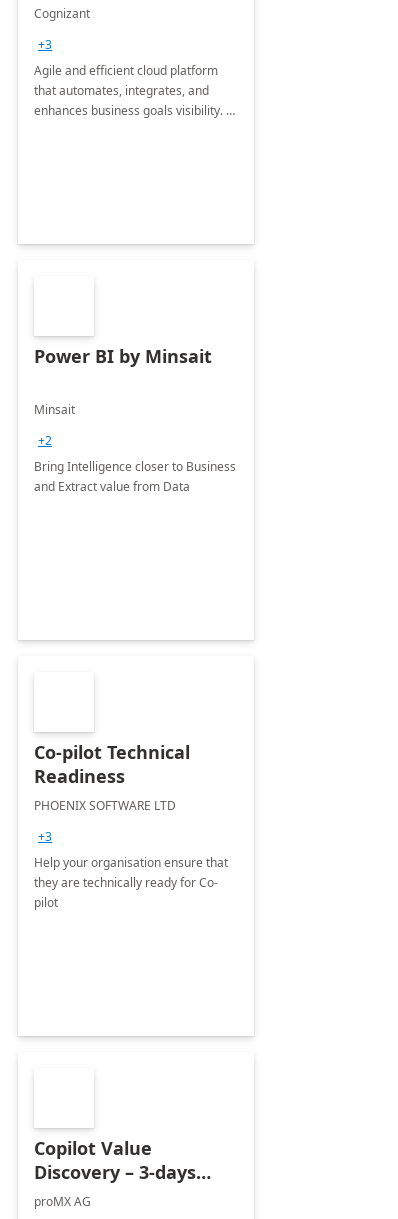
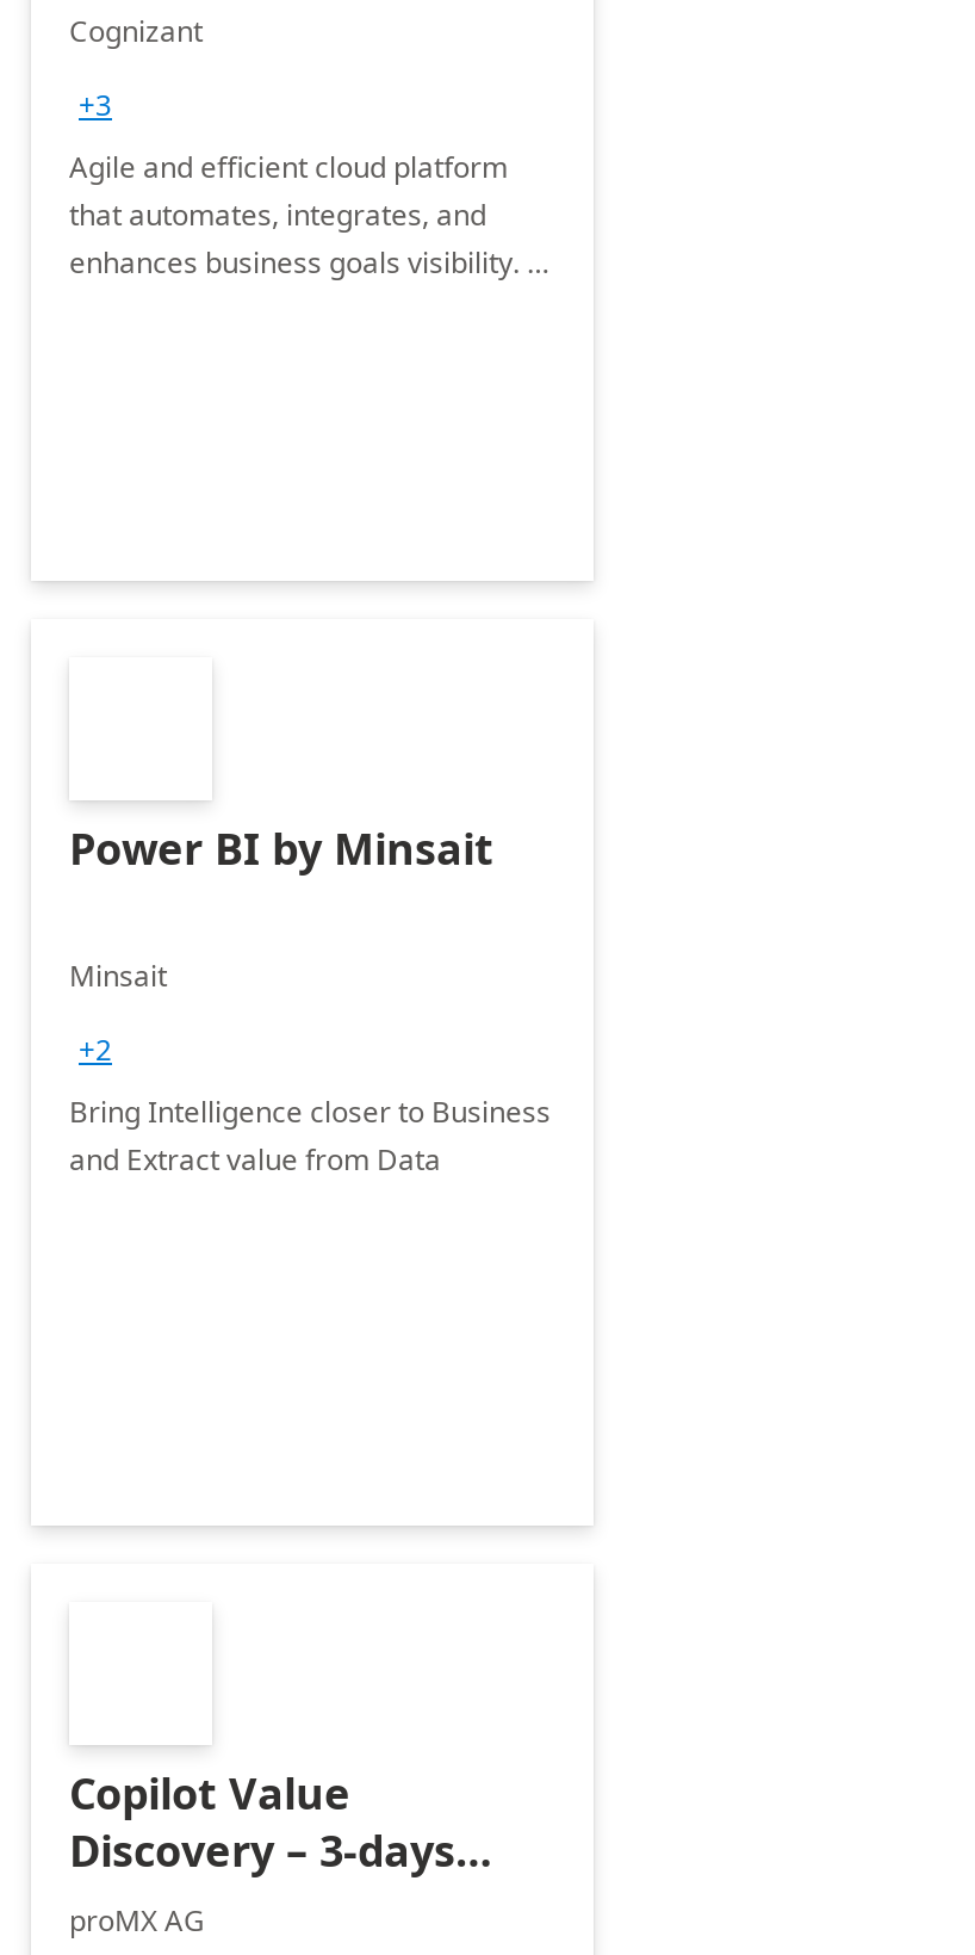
- Co-pilot Technical
- Readiness
- PHOENIX SOFTWARE LTD
- +3
- Help your organisation ensure that
- they are technically ready for Co-
- pilot
